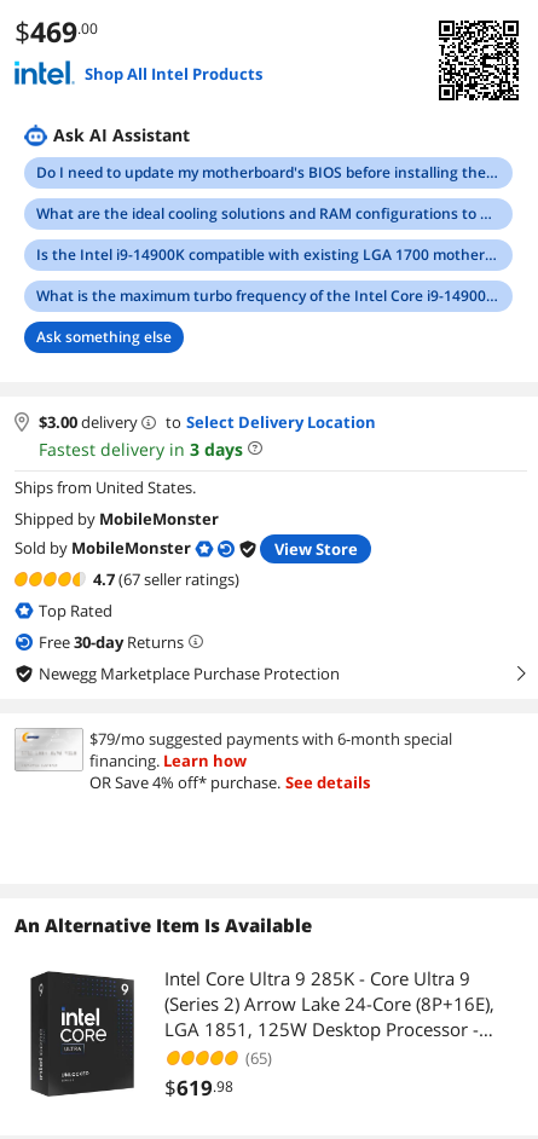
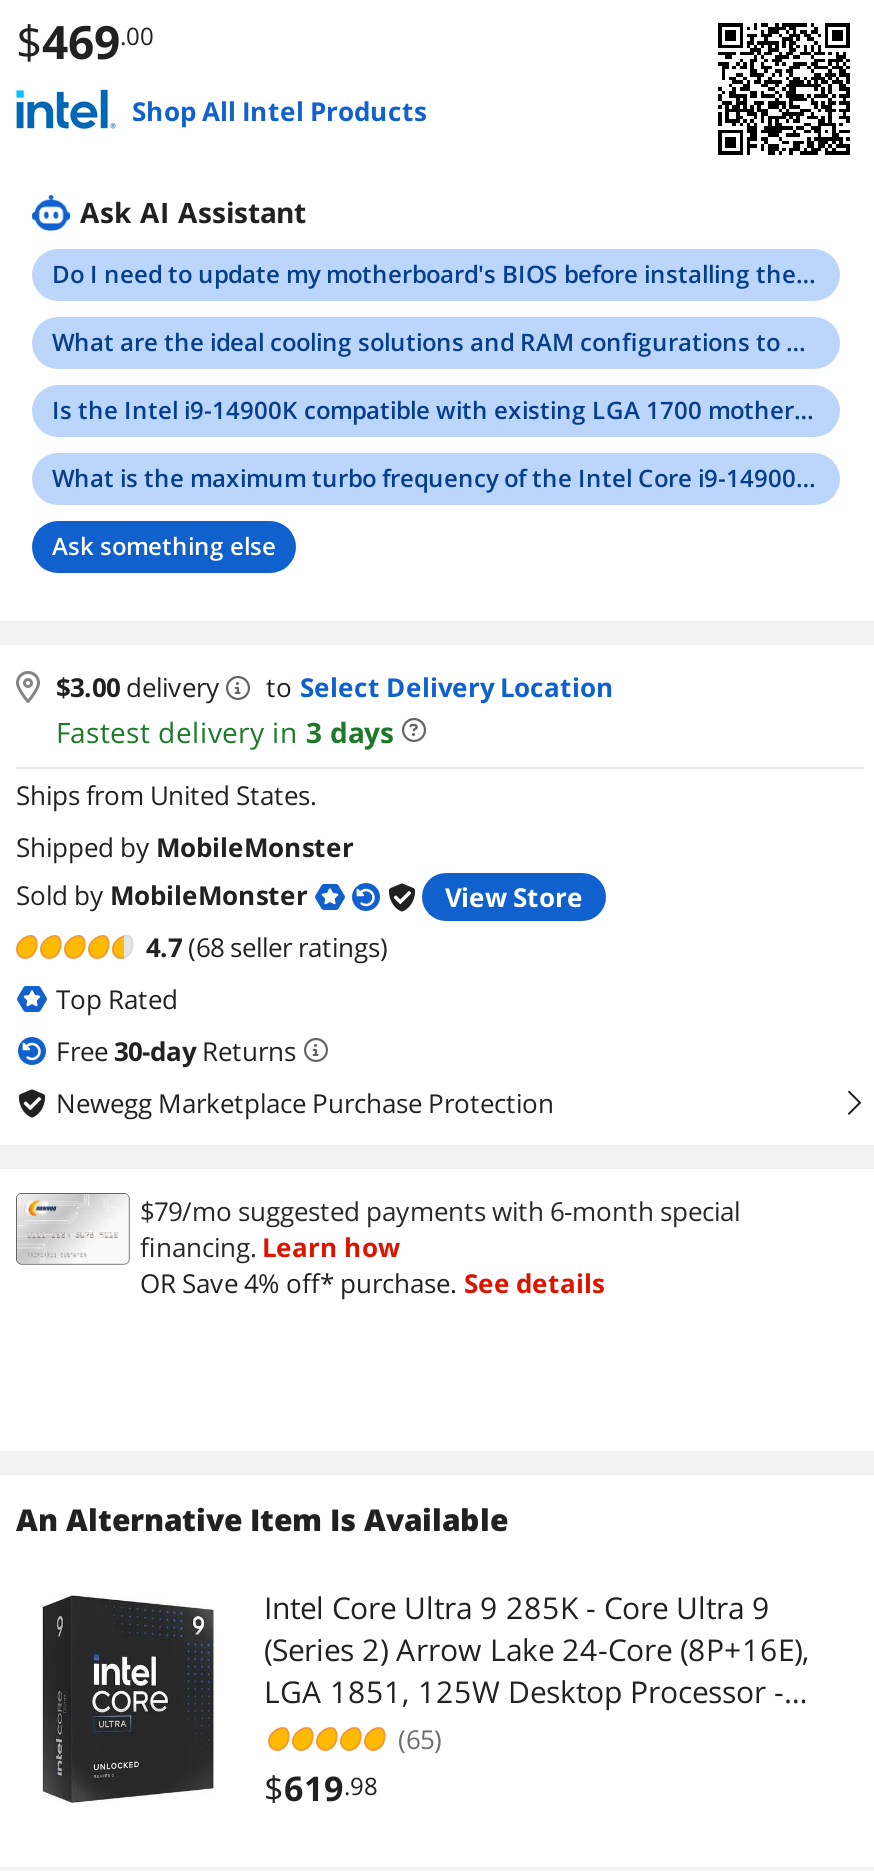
- 4.7 (67 seller ratings)
+ 4.7 (68 seller ratings)
